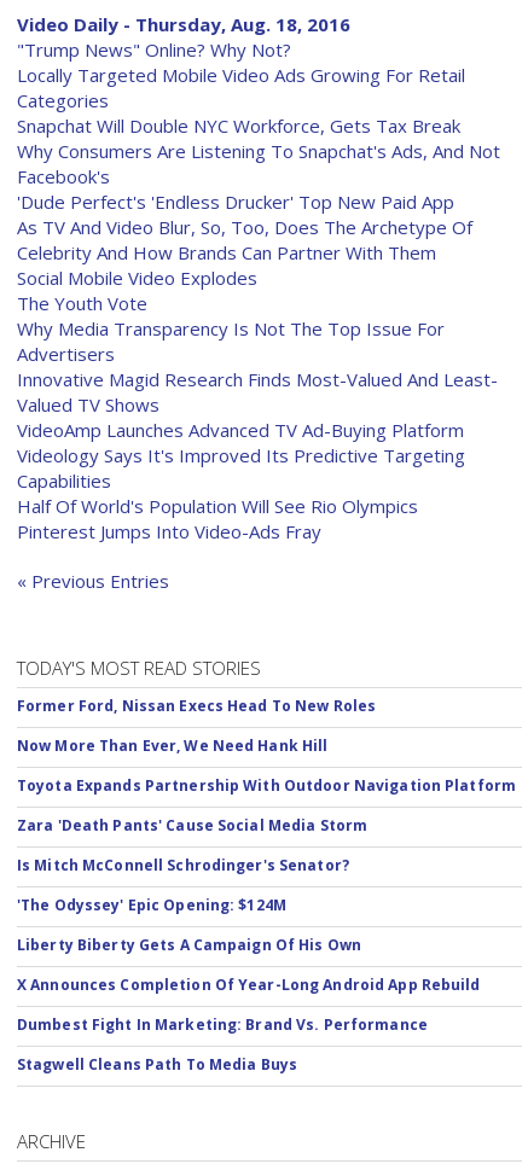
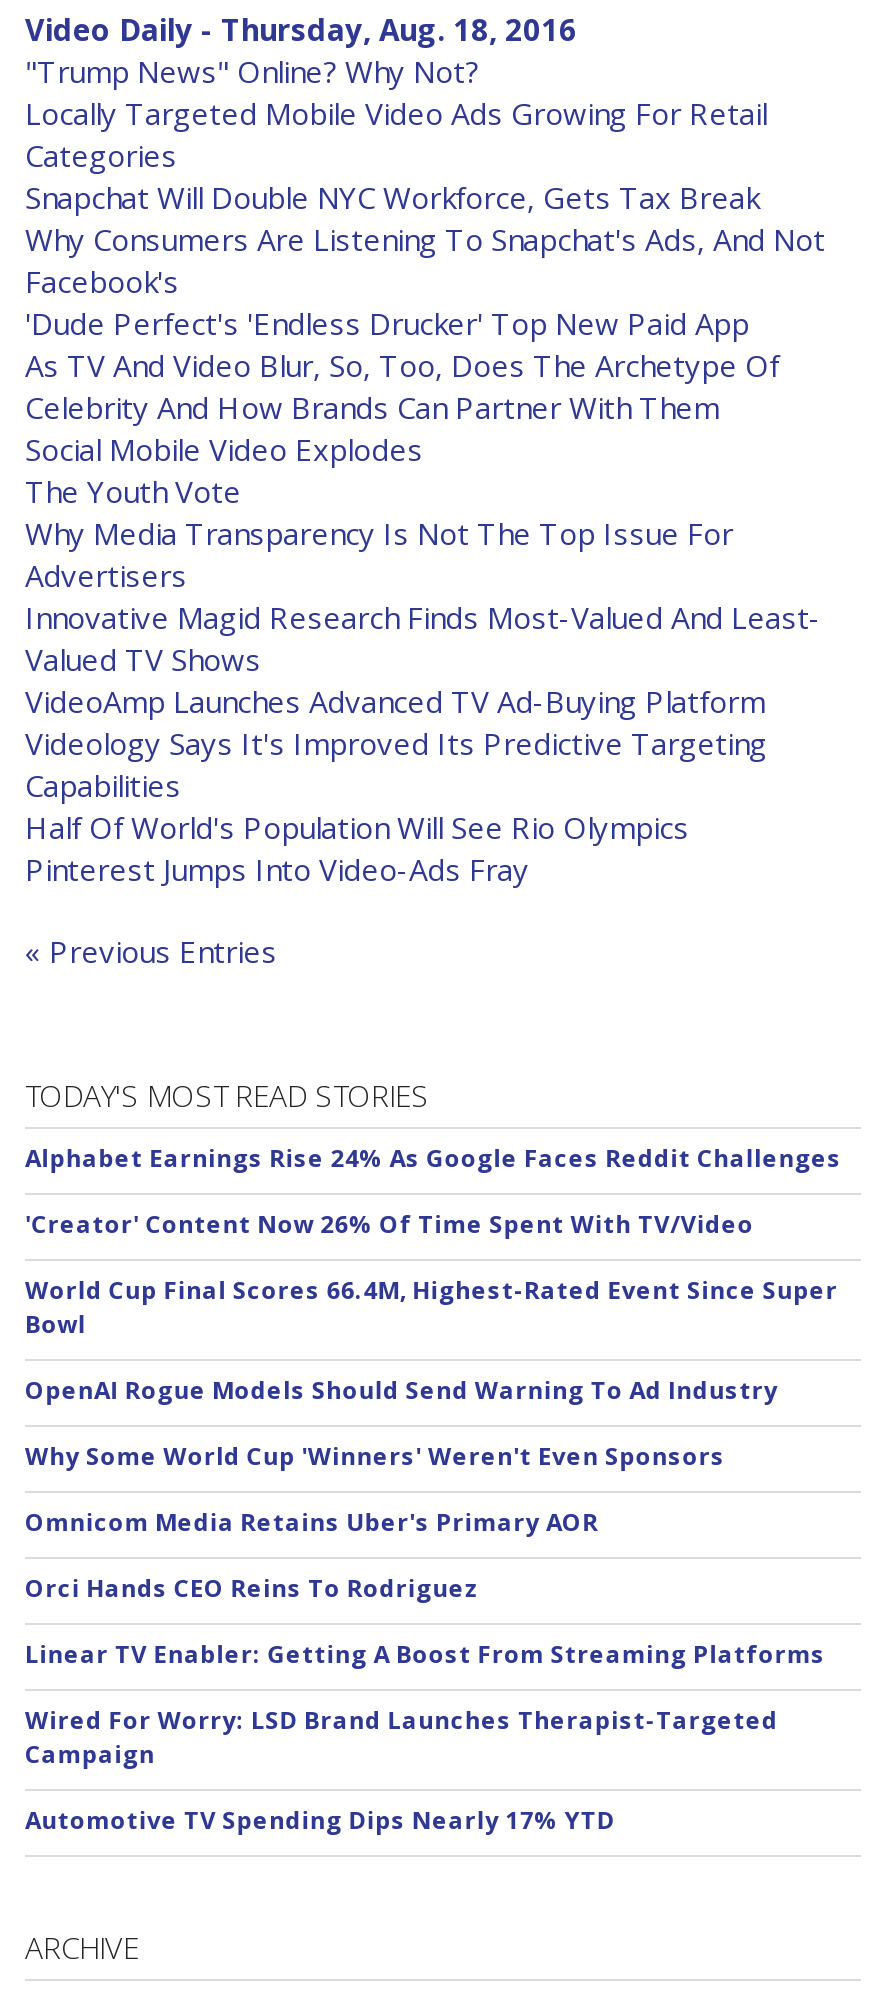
- Former Ford, Nissan Execs Head To New Roles
+ Alphabet Earnings Rise 24% As Google Faces Reddit Challenges

- Now More Than Ever, We Need Hank Hill
+ 'Creator' Content Now 26% Of Time Spent With TV/Video

- Toyota Expands Partnership With Outdoor Navigation Platform
+ World Cup Final Scores 66.4M, Highest-Rated Event Since Super
+ Bowl

- Zara 'Death Pants' Cause Social Media Storm
+ OpenAI Rogue Models Should Send Warning To Ad Industry

- Is Mitch McConnell Schrodinger's Senator?
+ Why Some World Cup 'Winners' Weren't Even Sponsors

- 'The Odyssey' Epic Opening: $124M
+ Omnicom Media Retains Uber's Primary AOR

- Liberty Biberty Gets A Campaign Of His Own
+ Orci Hands CEO Reins To Rodriguez

- X Announces Completion Of Year-Long Android App Rebuild
+ Linear TV Enabler: Getting A Boost From Streaming Platforms

- Dumbest Fight In Marketing: Brand Vs. Performance
+ Wired For Worry: LSD Brand Launches Therapist-Targeted
+ Campaign

- Stagwell Cleans Path To Media Buys
+ Automotive TV Spending Dips Nearly 17% YTD
